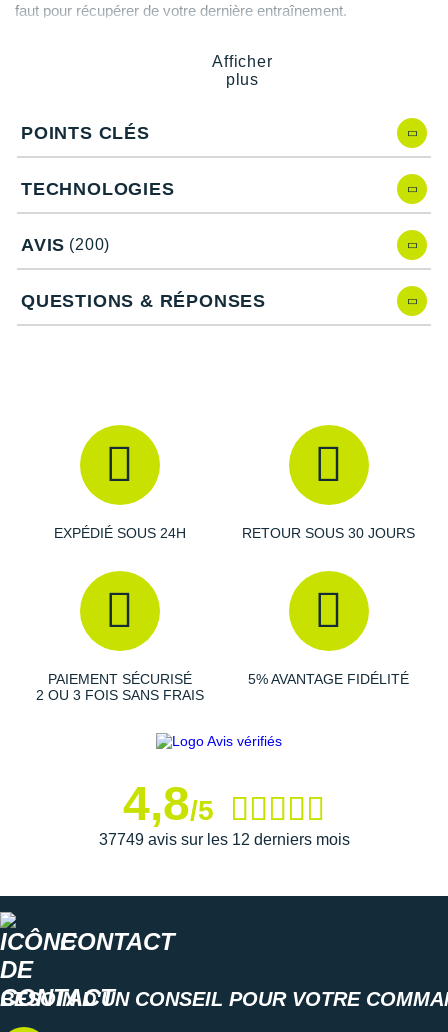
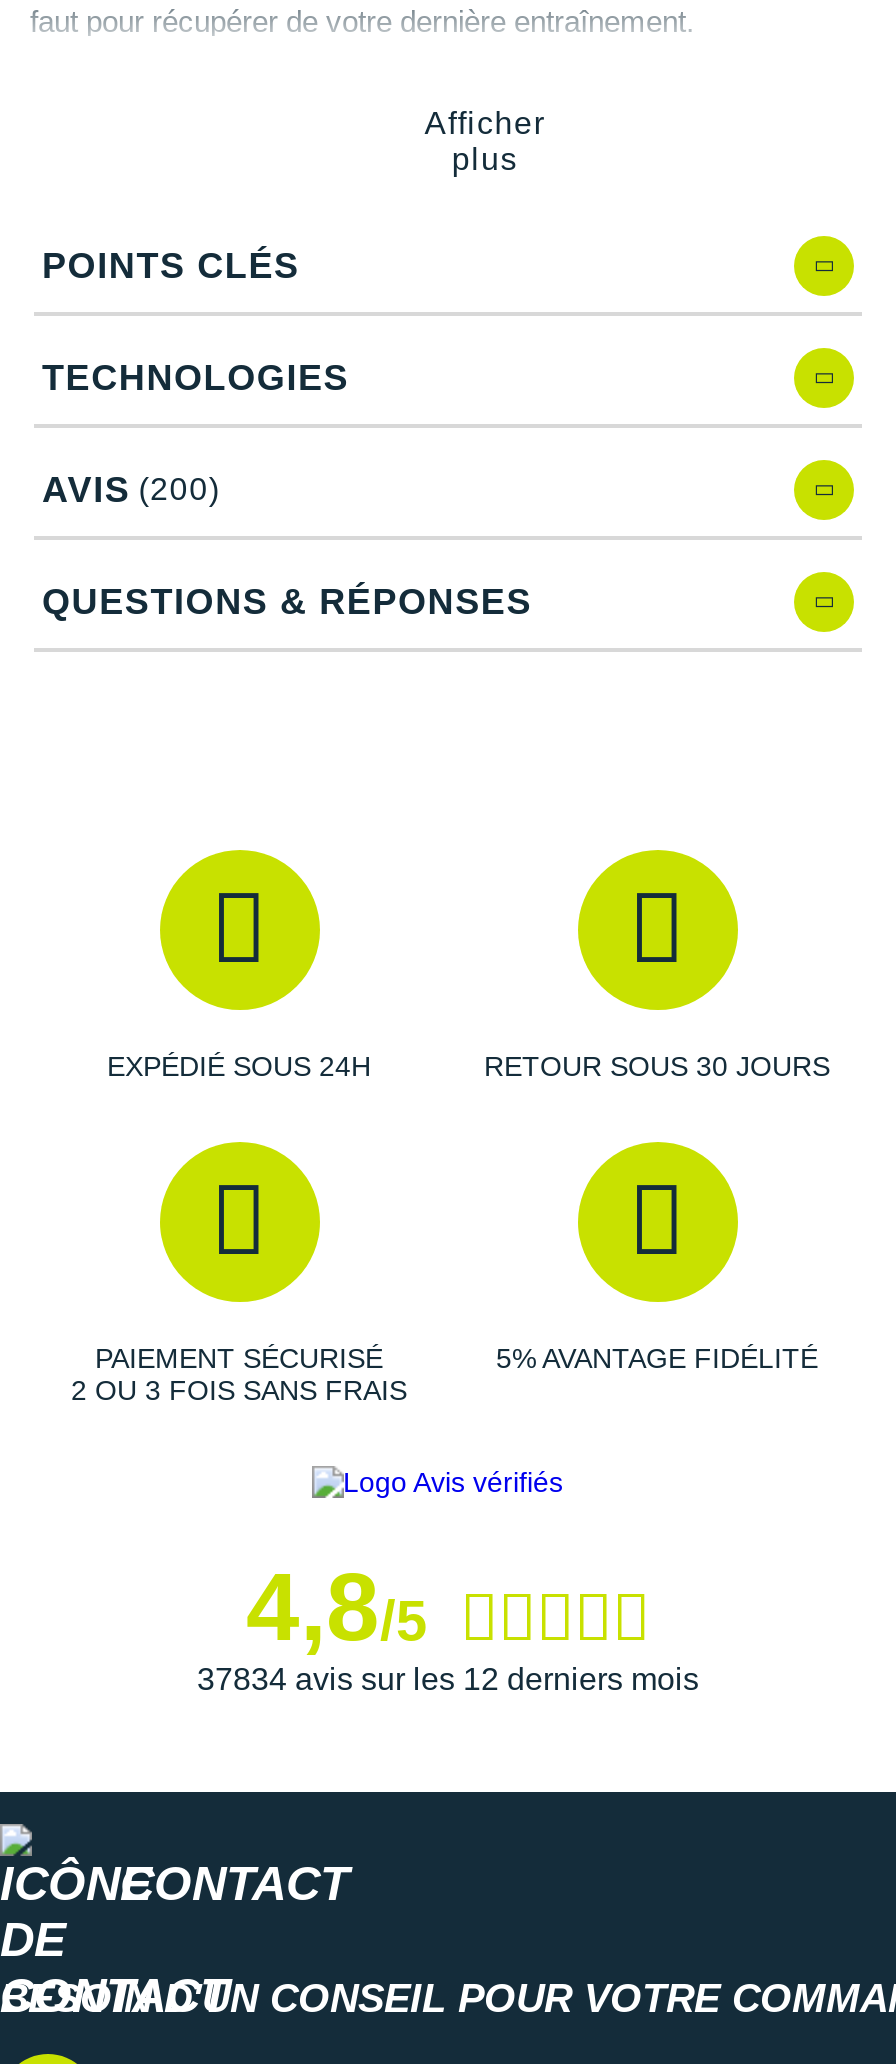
- 37749 avis sur les 12 derniers mois
+ 37834 avis sur les 12 derniers mois
